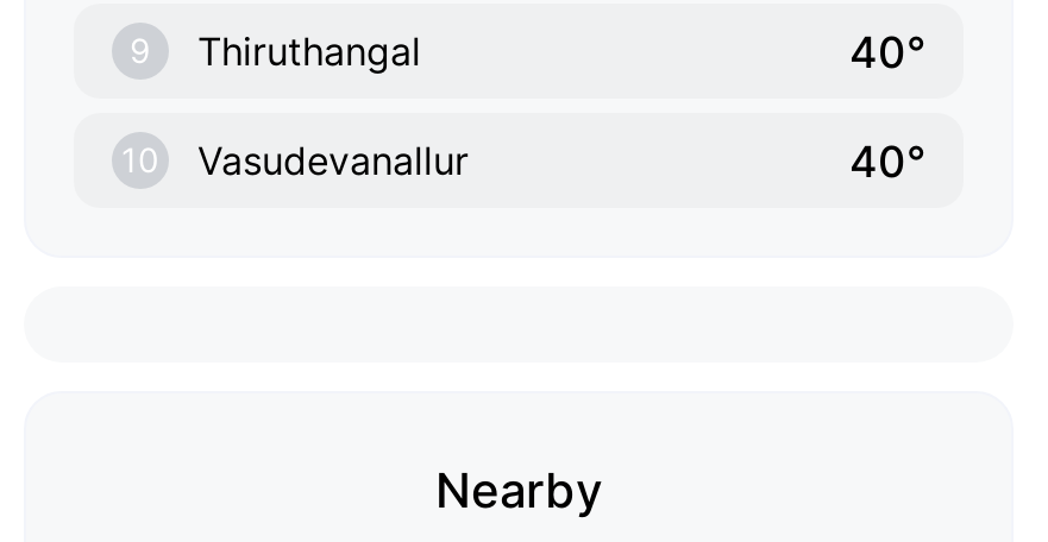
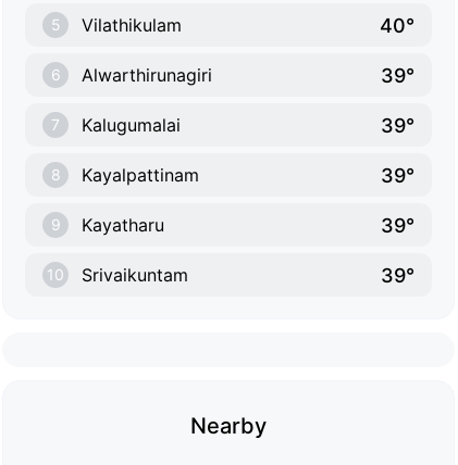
- 9
- Thiruthangal
+ 5
+ Vilathikulam

+ 6
+ Alwarthirunagiri
+ 39°
+ 7
+ Kalugumalai
+ 39°
+ 8
+ Kayalpattinam
+ 39°
+ 9
+ Kayatharu
+ 39°

- Vasudevanallur
- 40°
+ Srivaikuntam
+ 39°
